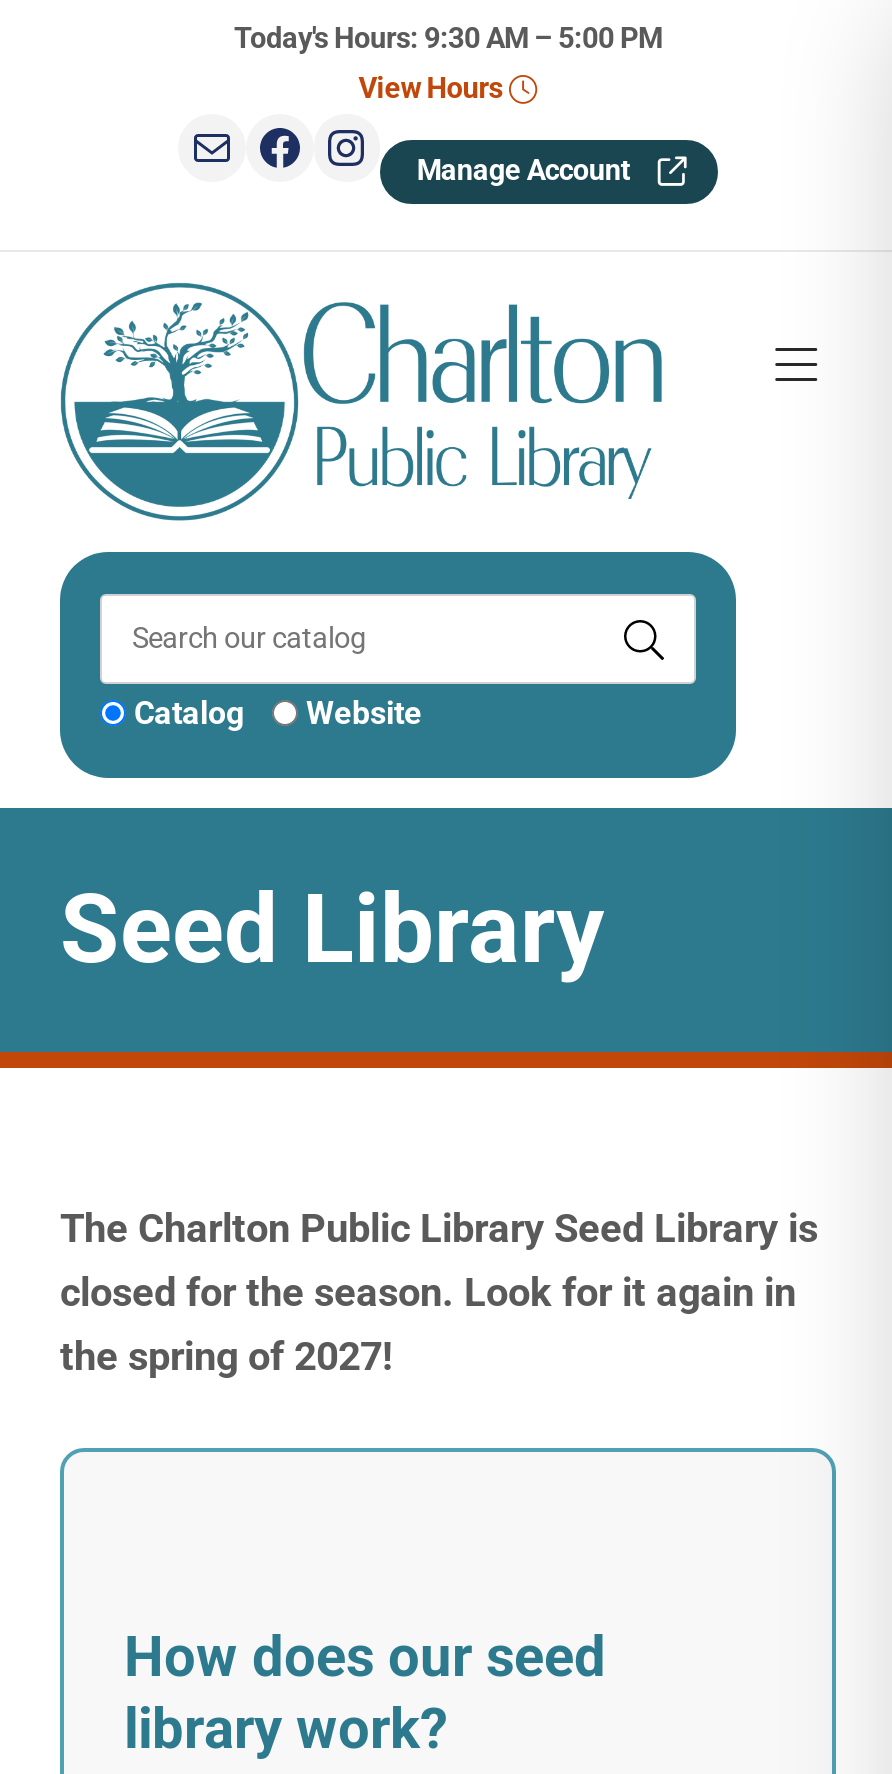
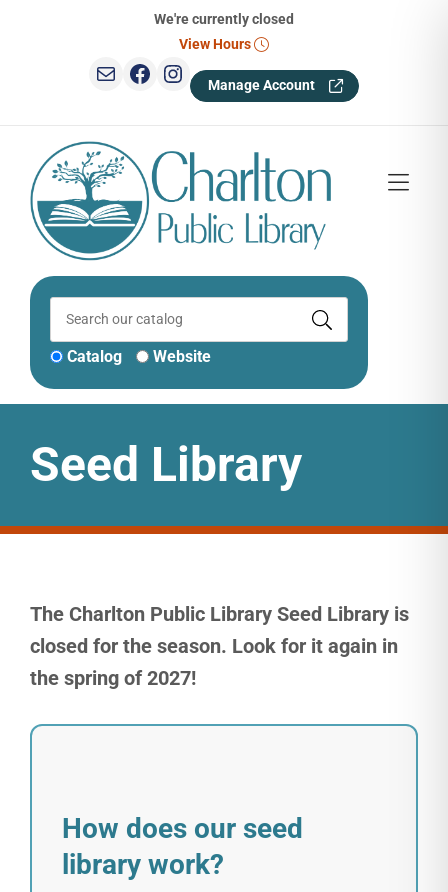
- Today's Hours: 9:30 AM – 5:00 PM
+ We're currently closed
